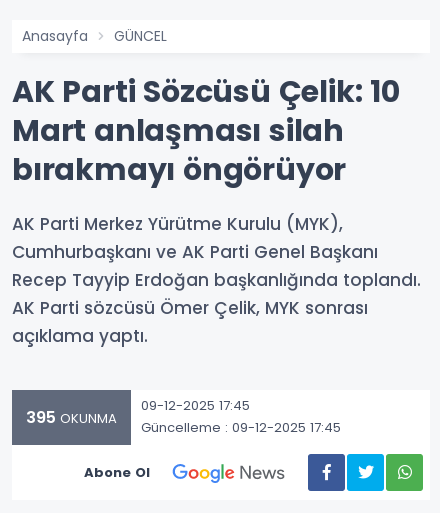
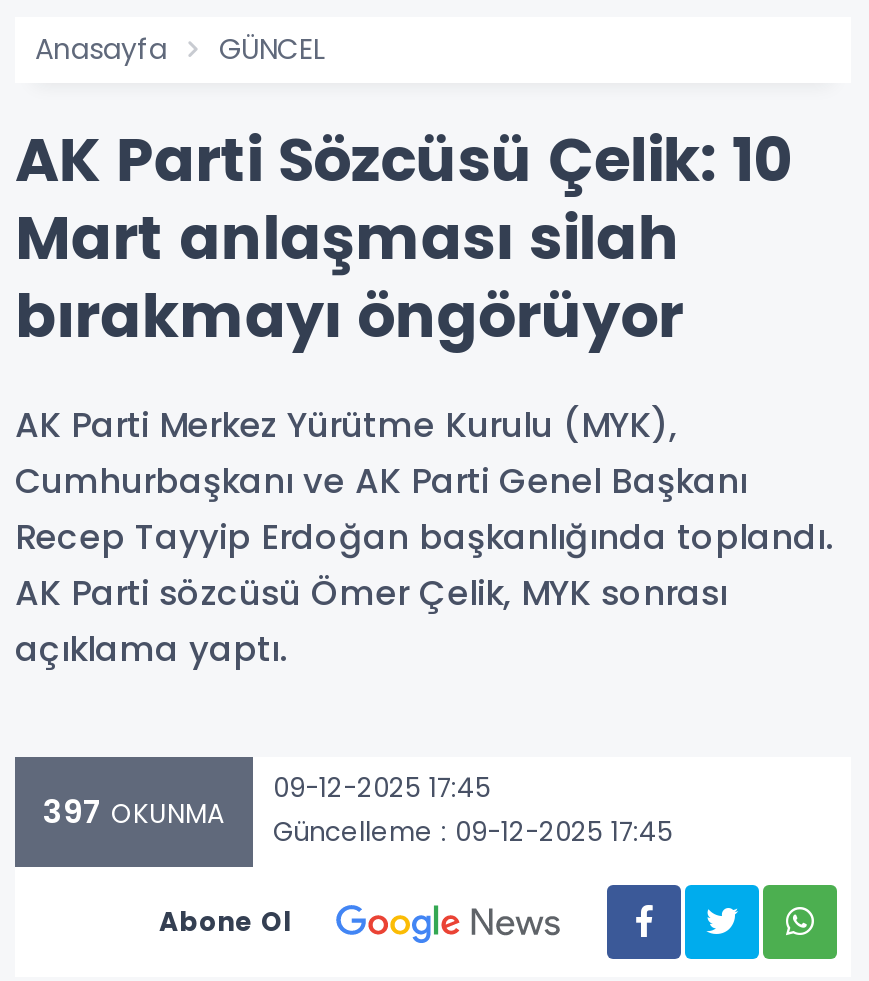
- 395 OKUNMA 09-12-2025 17:45 Güncelleme : 09-12-2025 17:45
+ 397 OKUNMA 09-12-2025 17:45 Güncelleme : 09-12-2025 17:45
